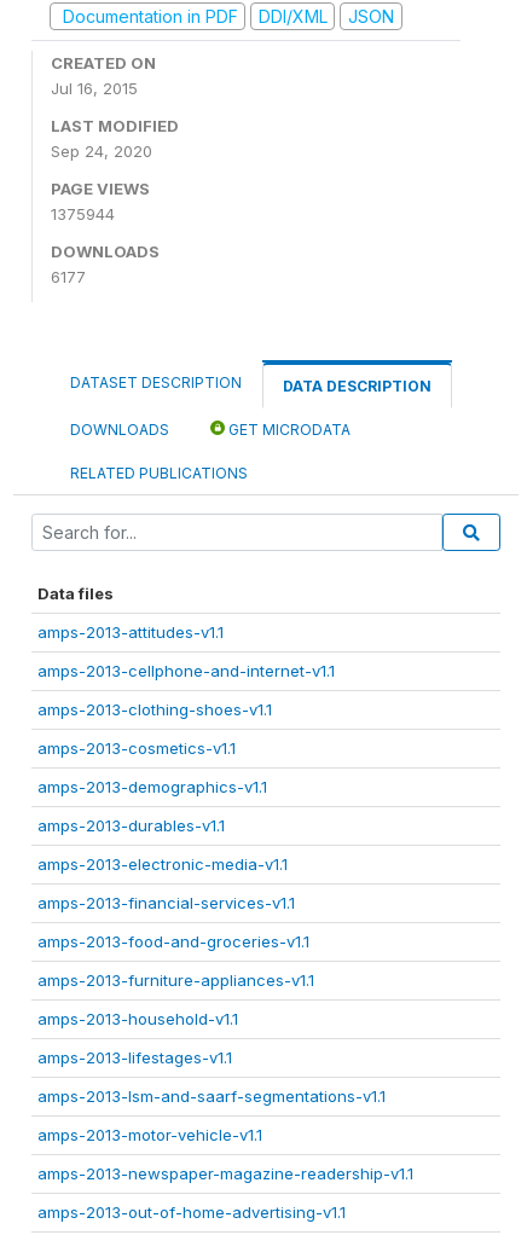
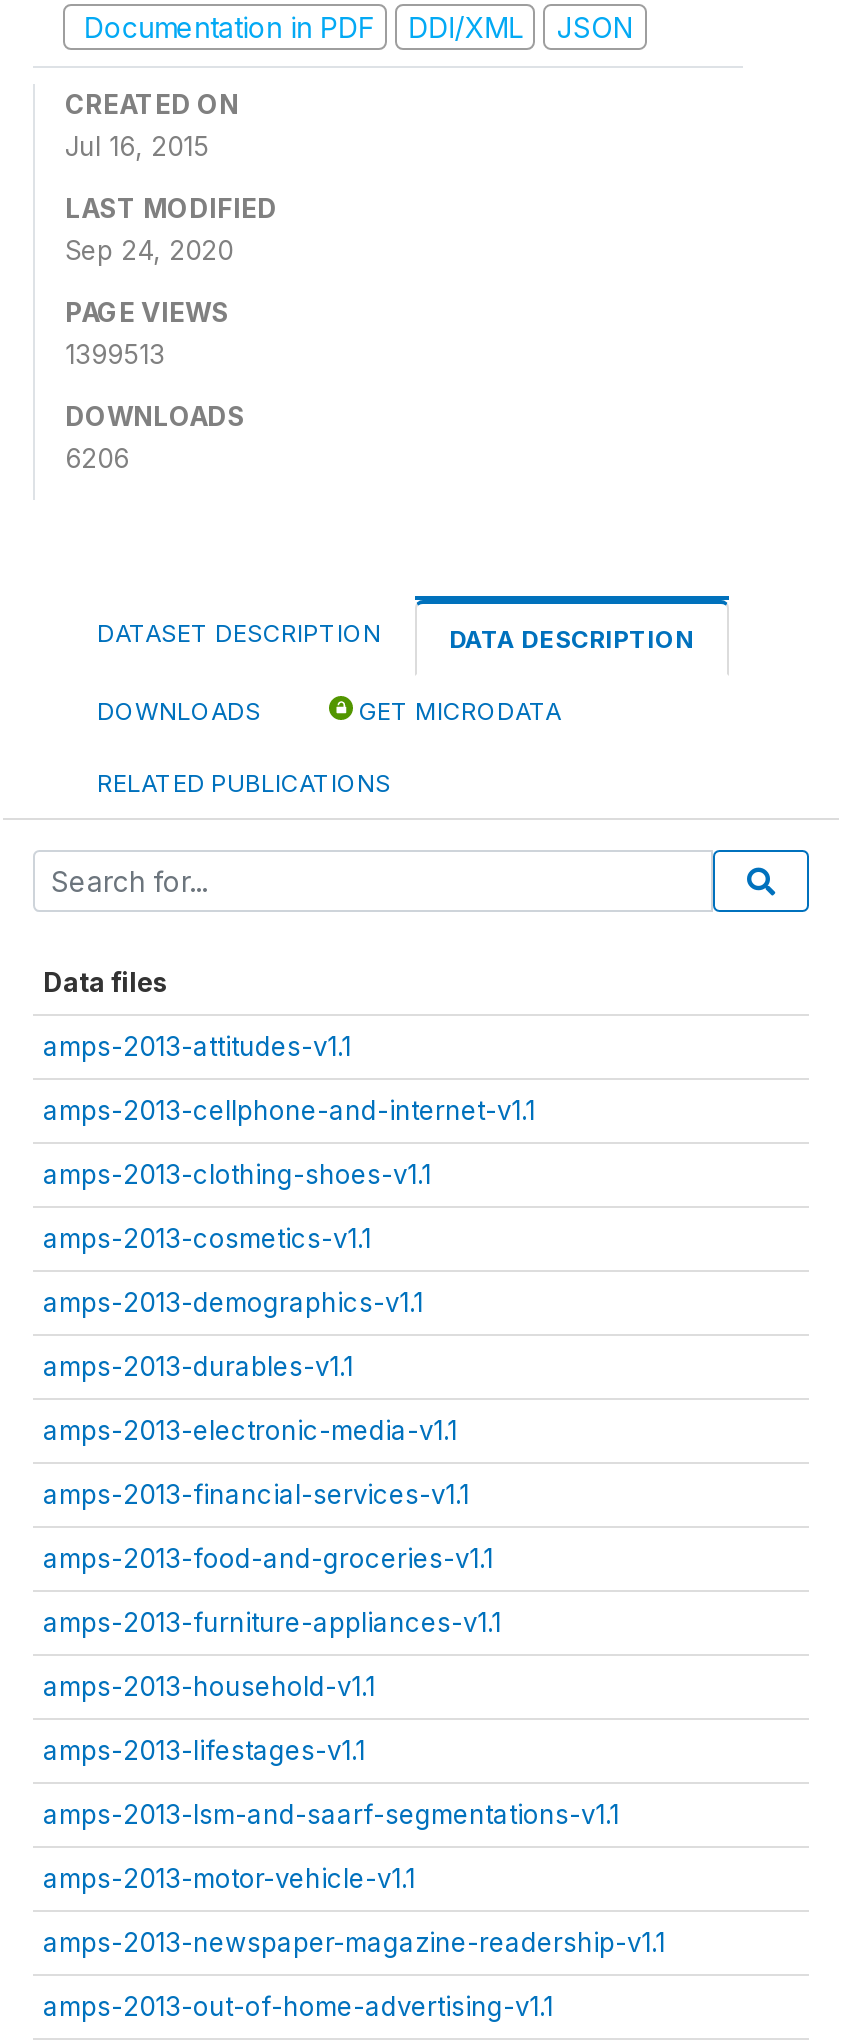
- 1375944
+ 1399513

- 6177
+ 6206
